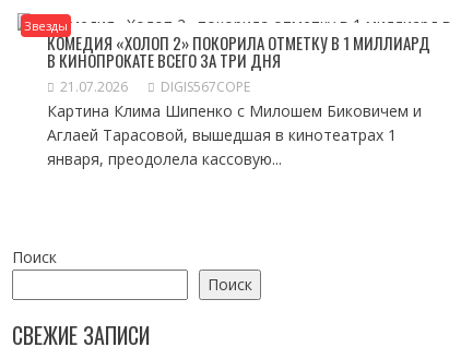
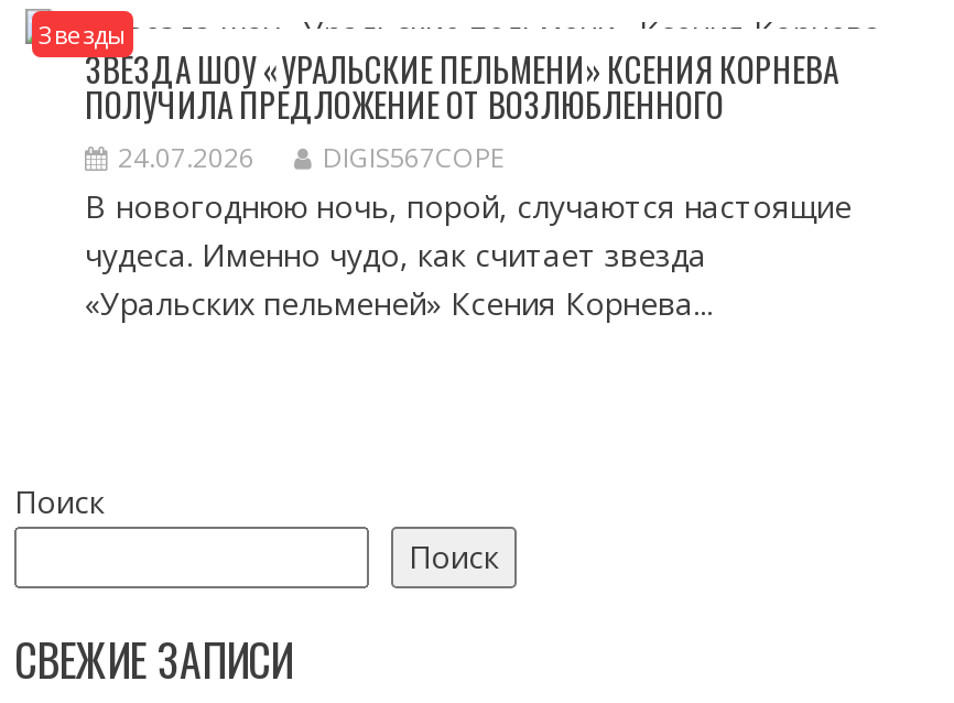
- КОМЕДИЯ «ХОЛОП 2» ПОКОРИЛА ОТМЕТКУ В 1 МИЛЛИАРД
- В КИНОПРОКАТЕ ВСЕГО ЗА ТРИ ДНЯ
- 21.07.2026
+ ЗВЕЗДА ШОУ «УРАЛЬСКИЕ ПЕЛЬМЕНИ» КСЕНИЯ КОРНЕВА
+ ПОЛУЧИЛА ПРЕДЛОЖЕНИЕ ОТ ВОЗЛЮБЛЕННОГО
+ 24.07.2026

- Картина Клима Шипенко с Милошем Биковичем и
- Аглаей Тарасовой, вышедшая в кинотеатрах 1
- января, преодолела кассовую...
+ В новогоднюю ночь, порой, случаются настоящие
+ чудеса. Именно чудо, как считает звезда
+ «Уральских пельменей» Ксения Корнева...
